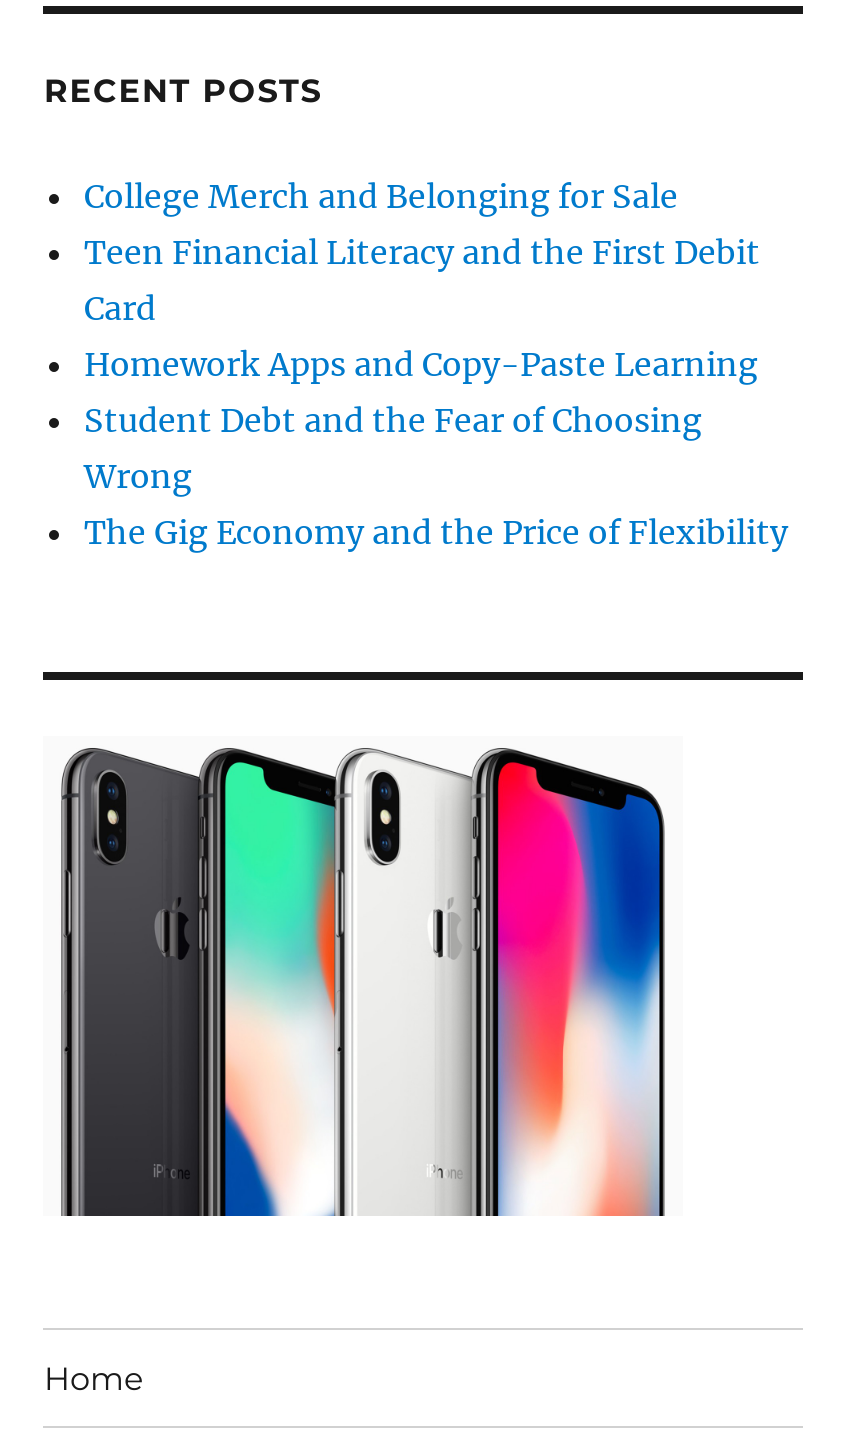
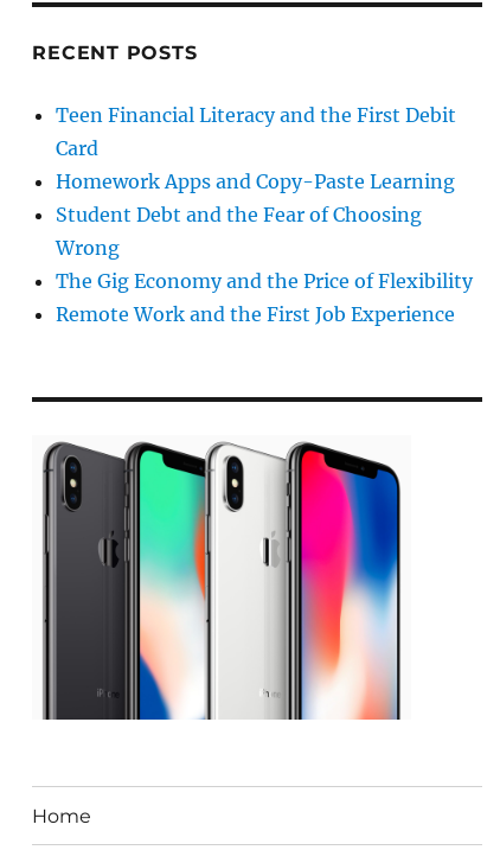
- College Merch and Belonging for Sale

moved up: Teen Financial Literacy and the First Debit | Card | Homework Apps and Copy-Paste Learning | Student Debt and the Fear of Choosing | Wrong | The Gig Economy and the Price of Flexibility

+ Remote Work and the First Job Experience
